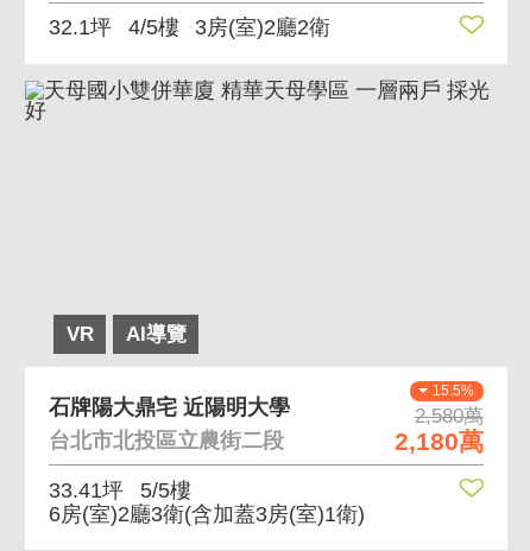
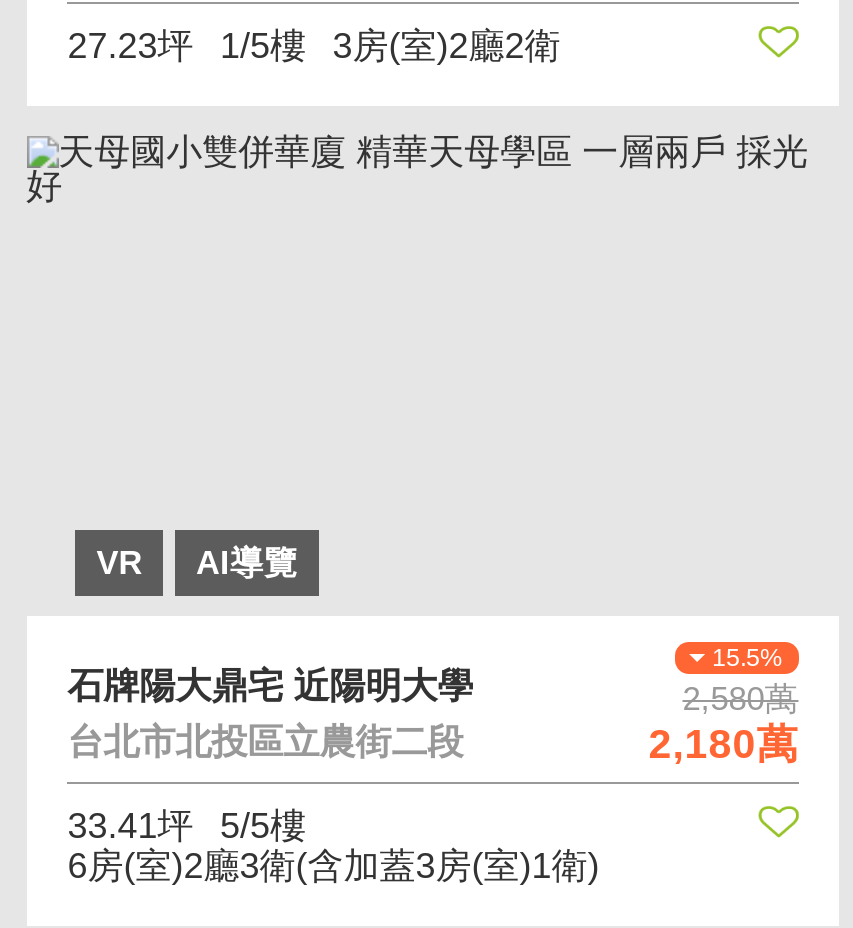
- 32.1坪
- 4/5樓
+ 27.23坪
+ 1/5樓
